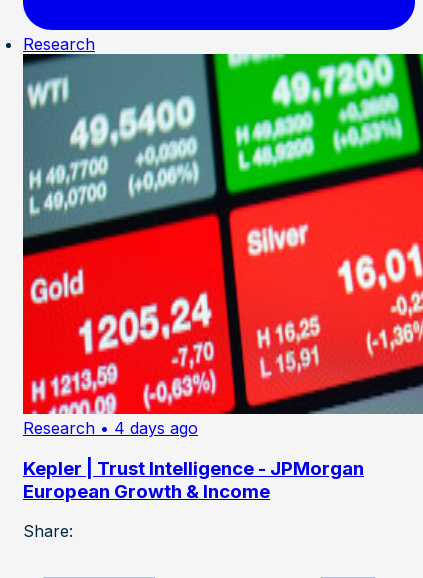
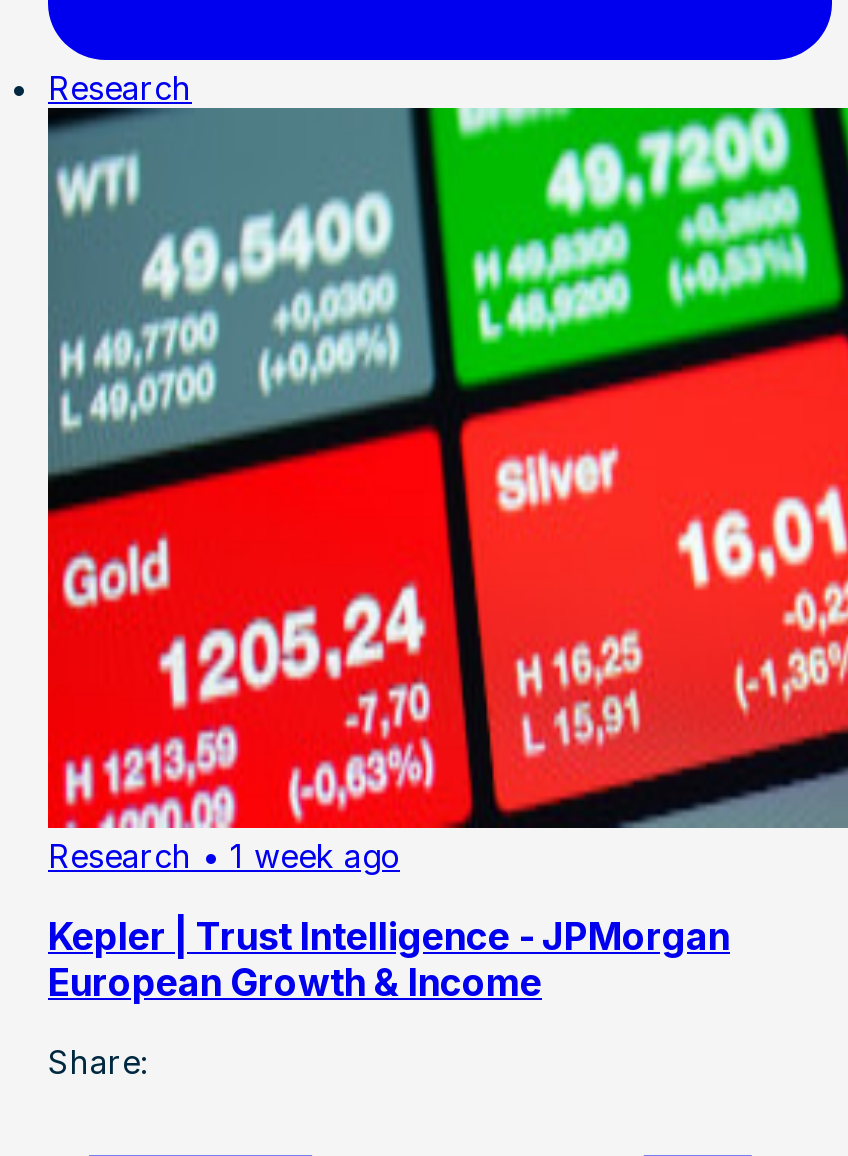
- Research • 4 days ago
+ Research • 1 week ago
